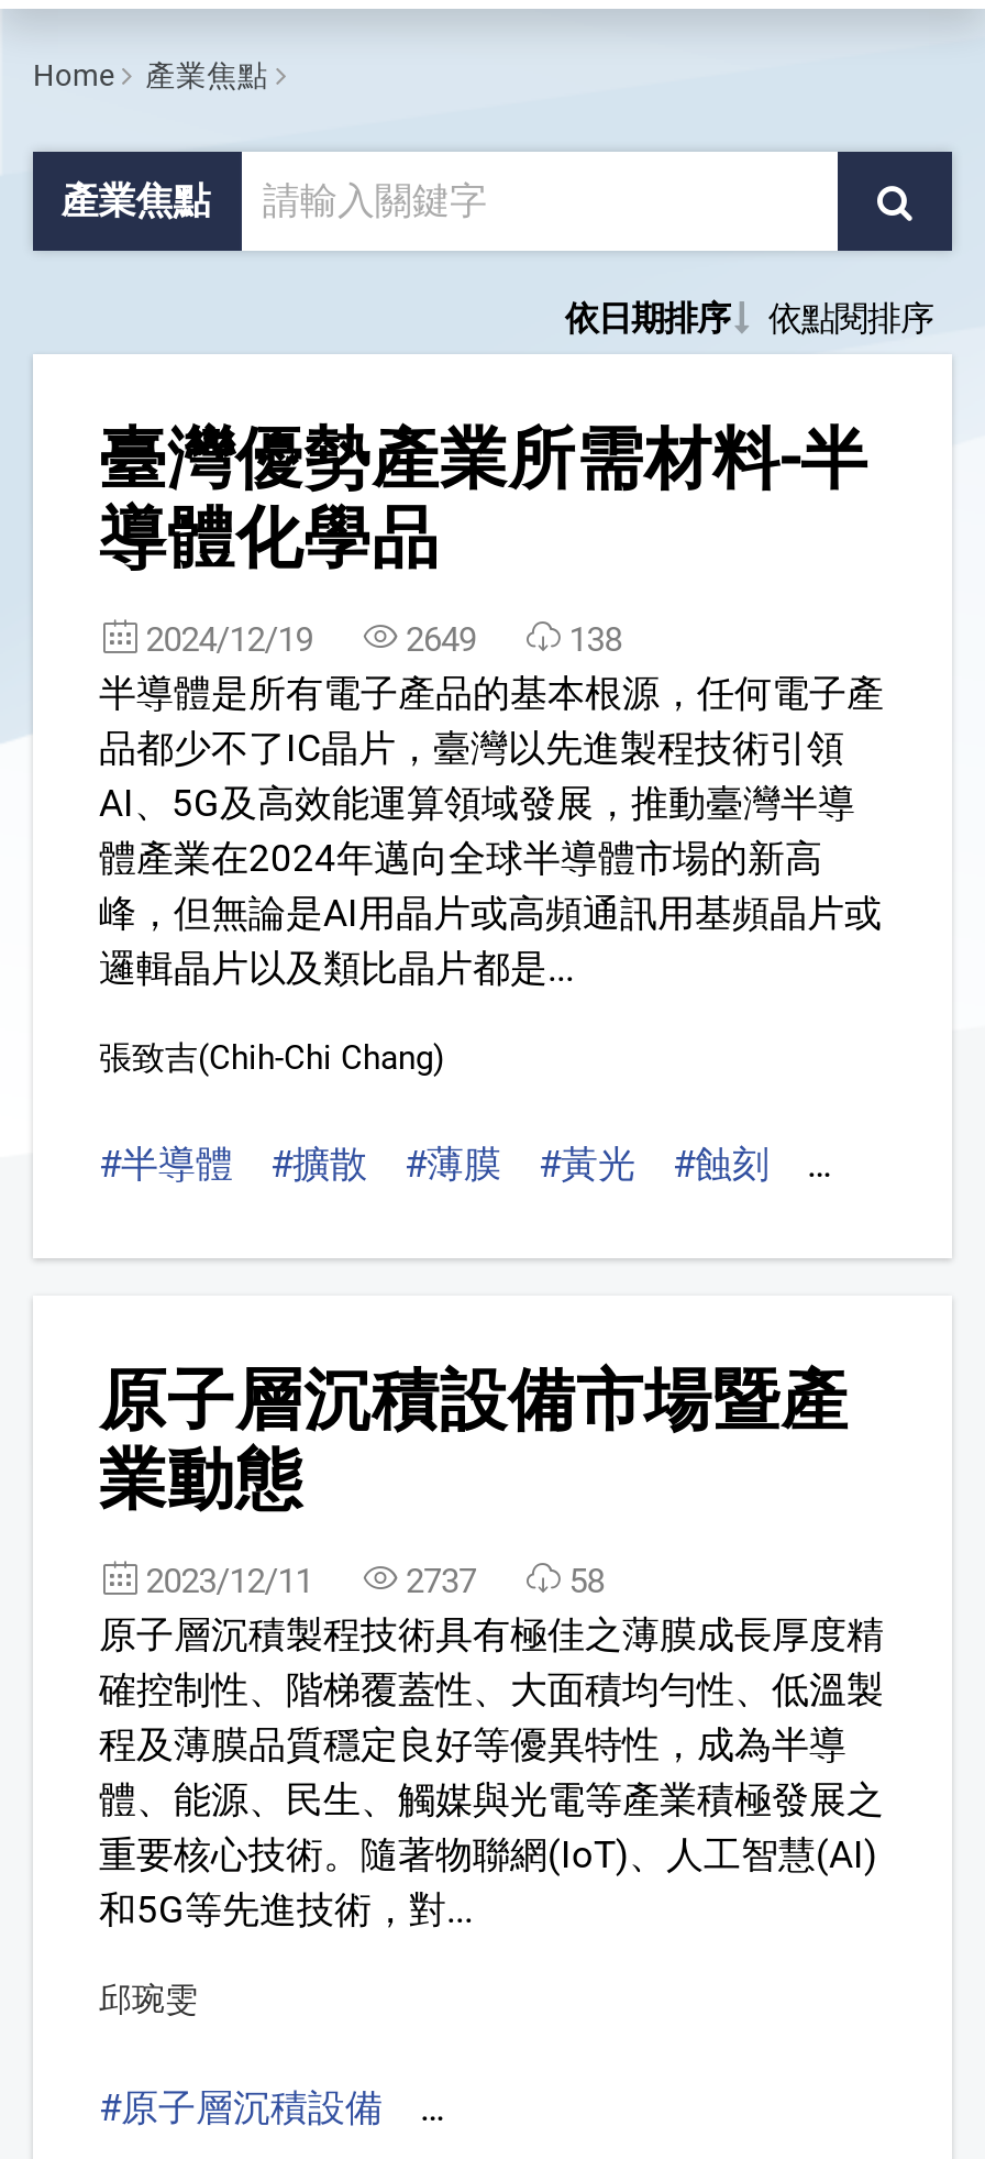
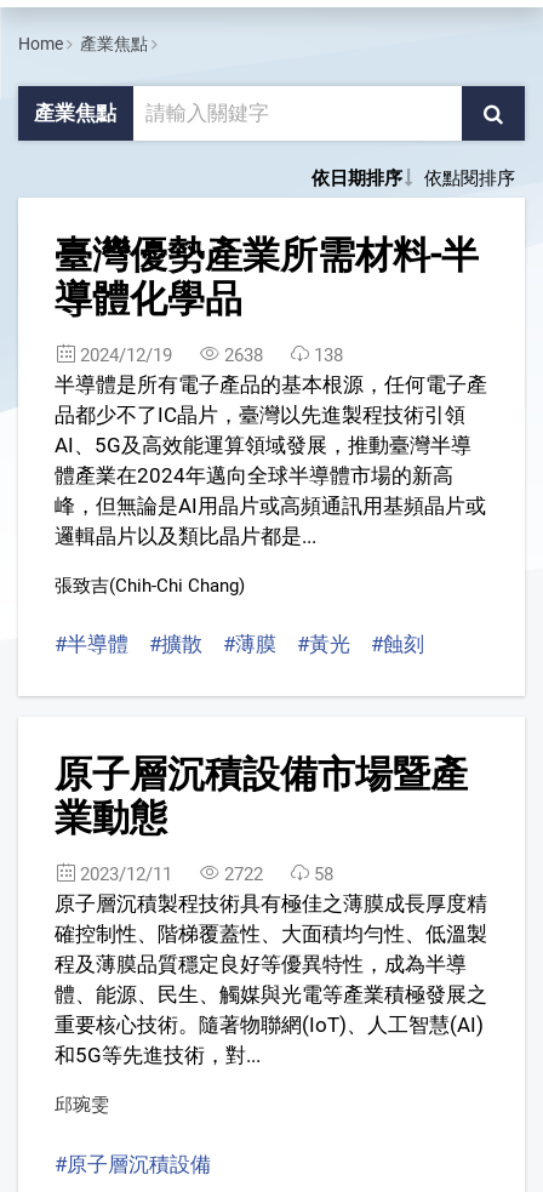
- 2649
+ 2638

- 2737
+ 2722
